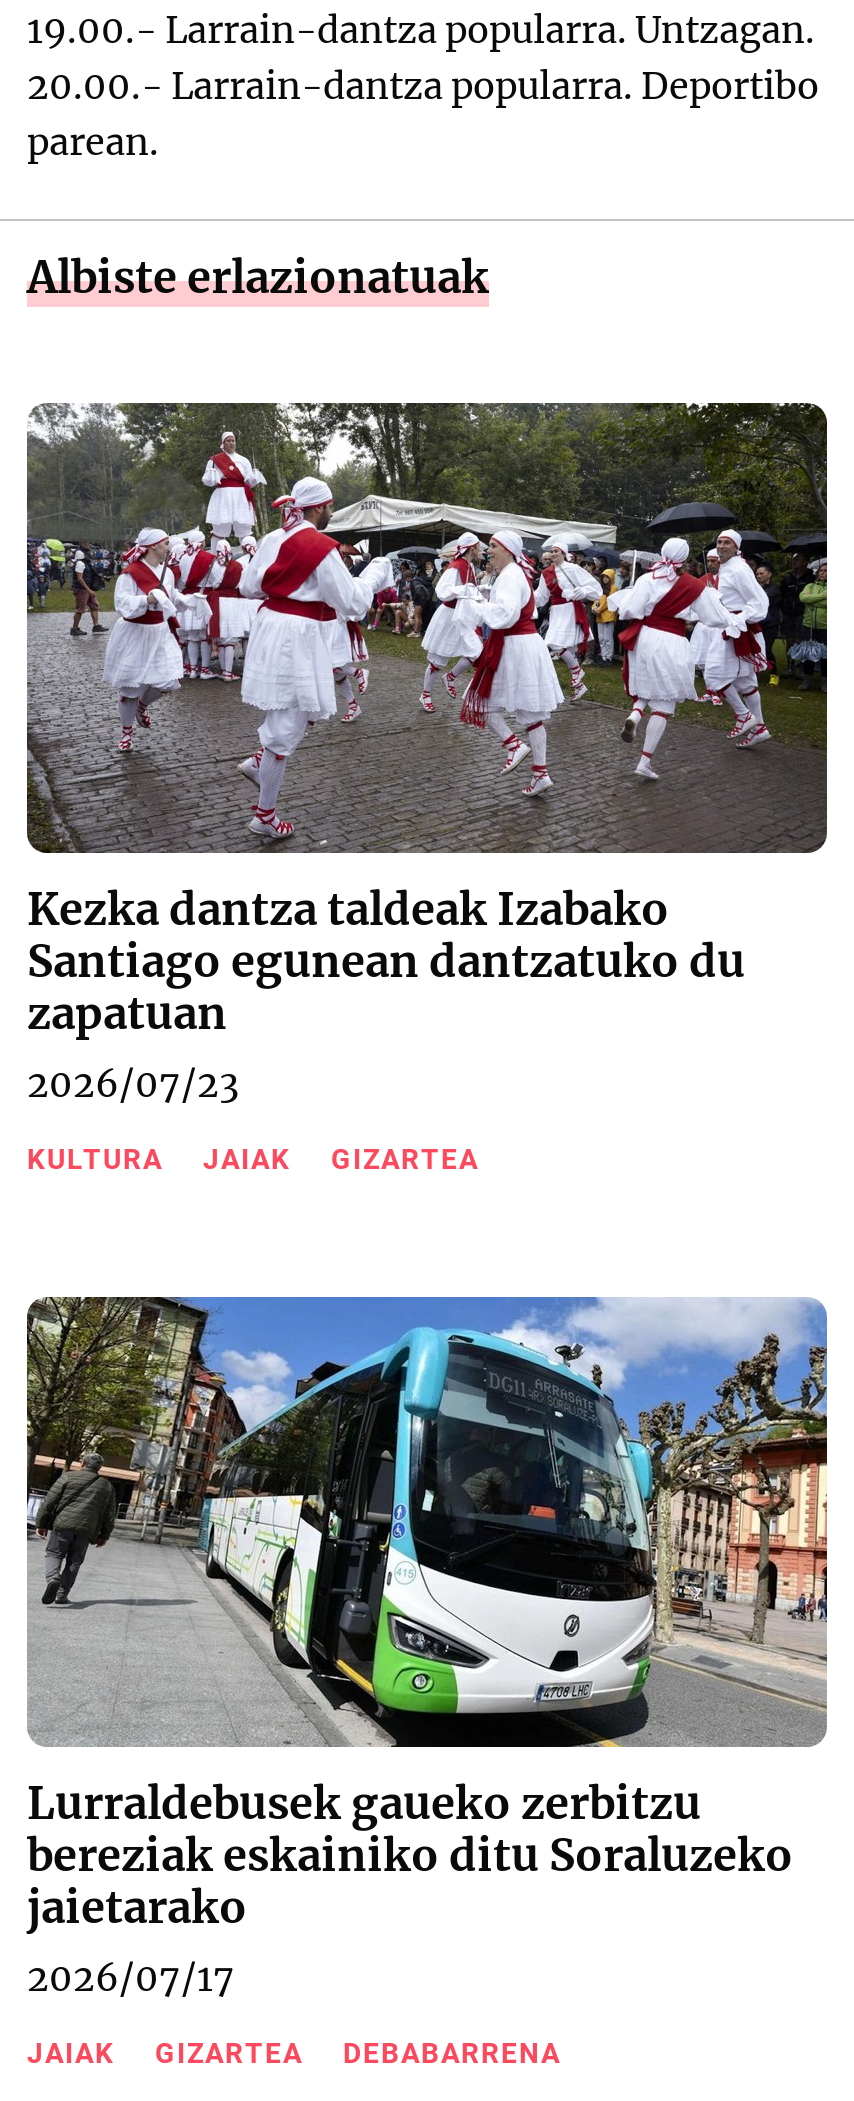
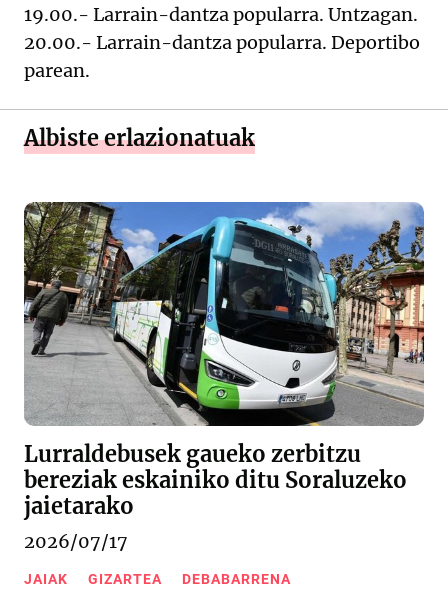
- [image]
- Kezka dantza taldeak Izabako
- Santiago egunean dantzatuko du
- zapatuan
- 2026/07/23
- KULTURA
- JAIAK
- GIZARTEA
